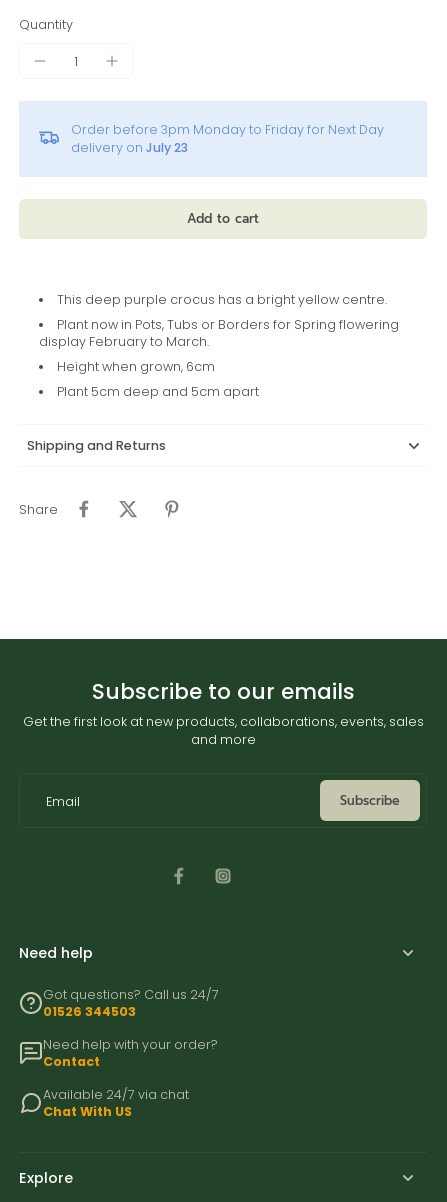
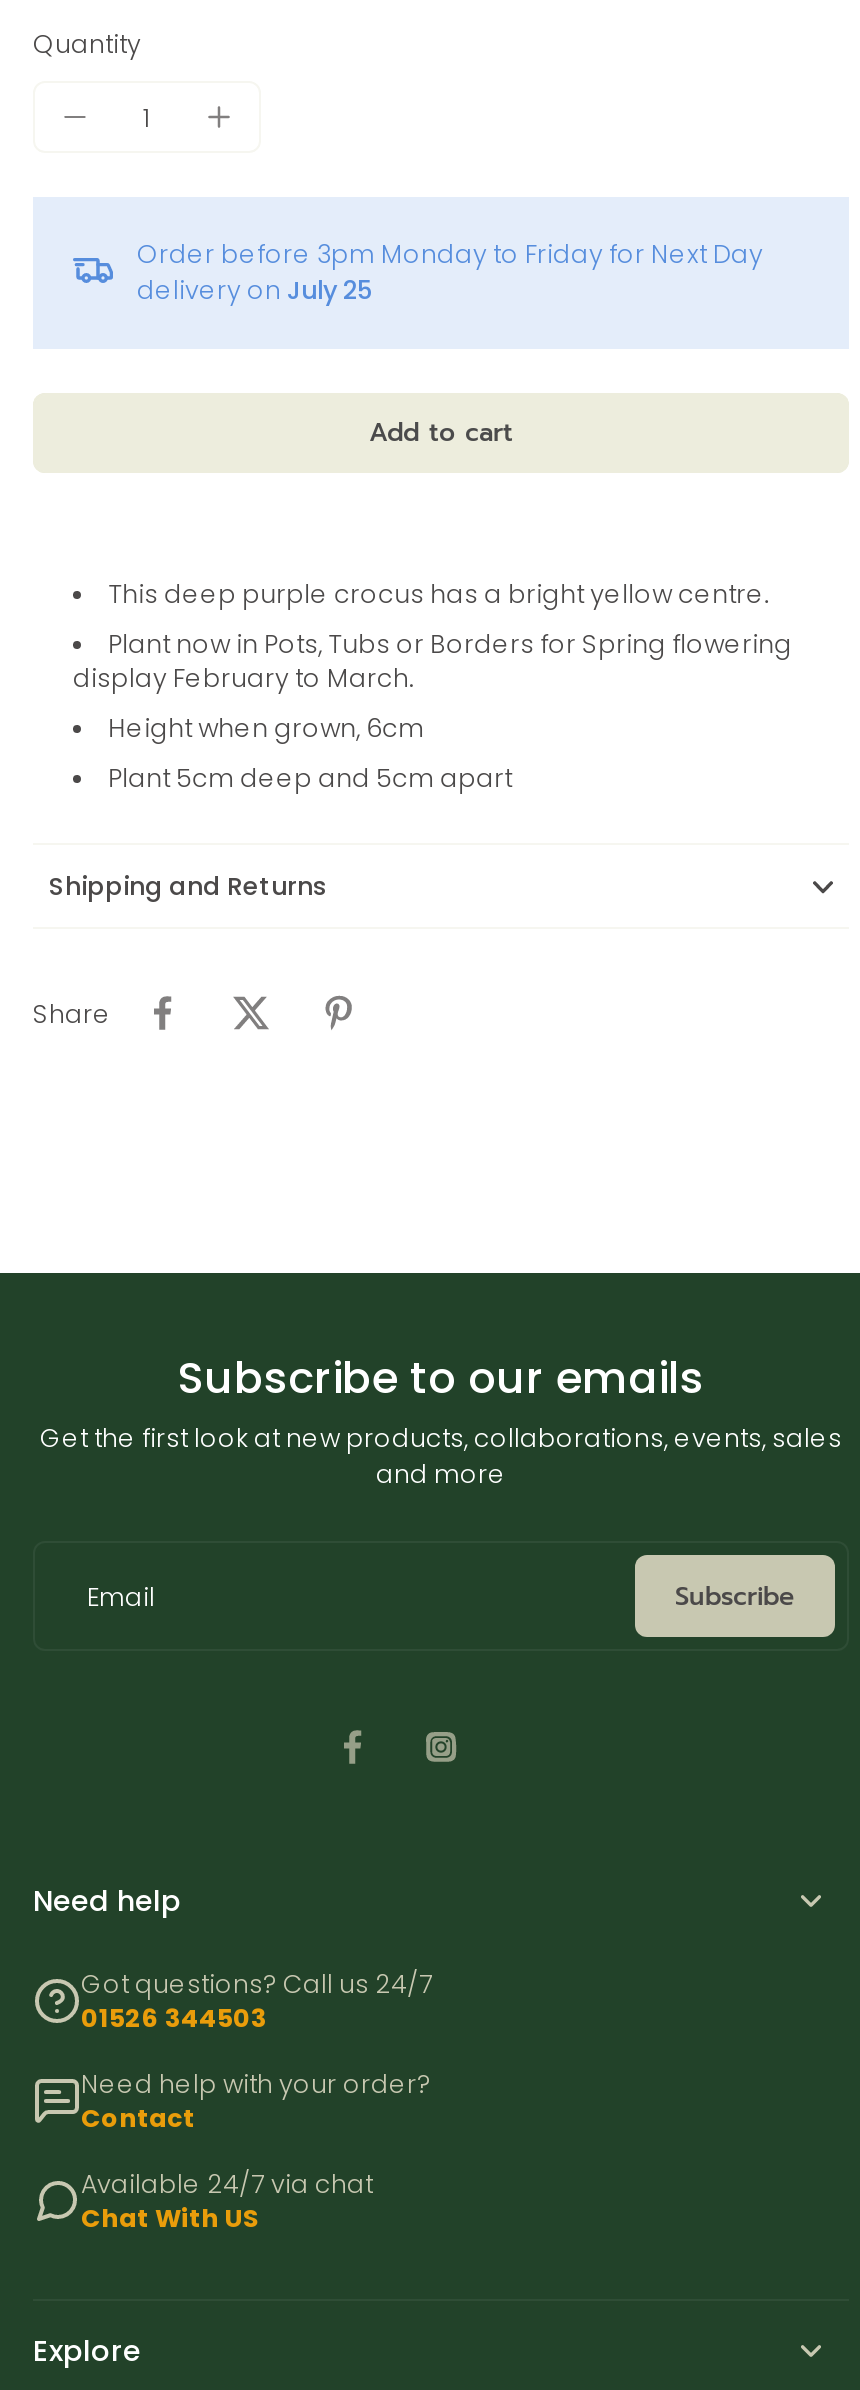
- delivery on July 23
+ delivery on July 25
